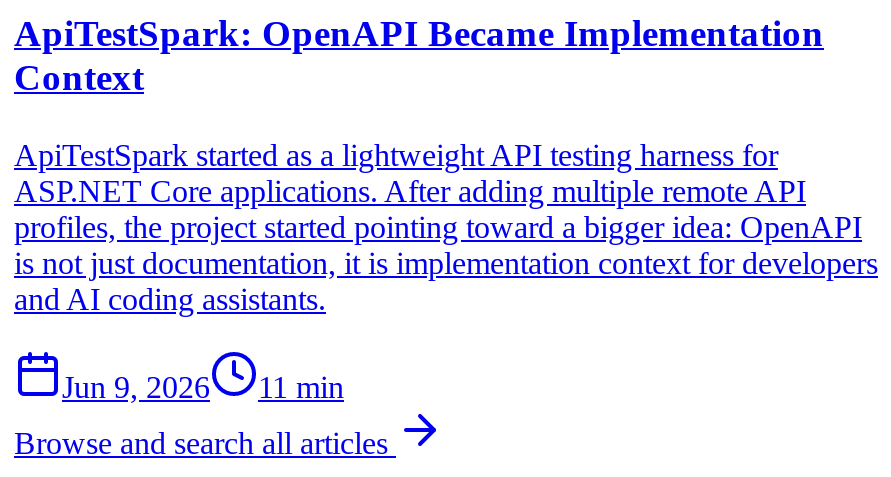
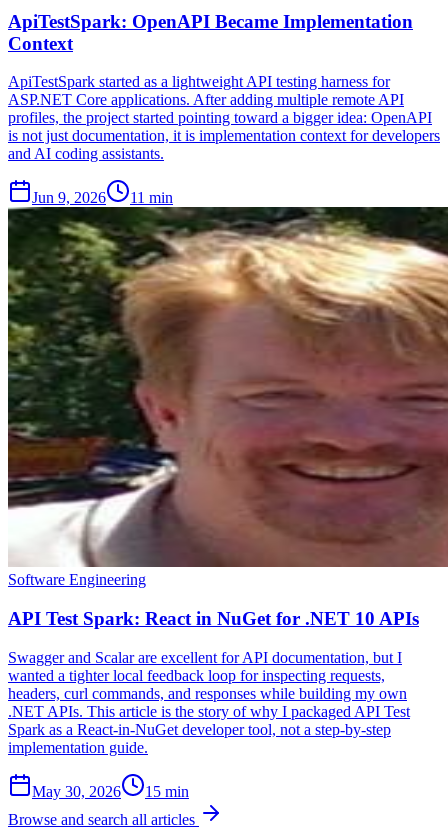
+ [image]
+ Software Engineering
+ API Test Spark: React in NuGet for .NET 10 APIs
+ Swagger and Scalar are excellent for API documentation, but I
+ wanted a tighter local feedback loop for inspecting requests,
+ headers, curl commands, and responses while building my own
+ .NET APIs. This article is the story of why I packaged API Test
+ Spark as a React-in-NuGet developer tool, not a step-by-step
+ implementation guide.
+ May 30, 2026
+ 15 min
